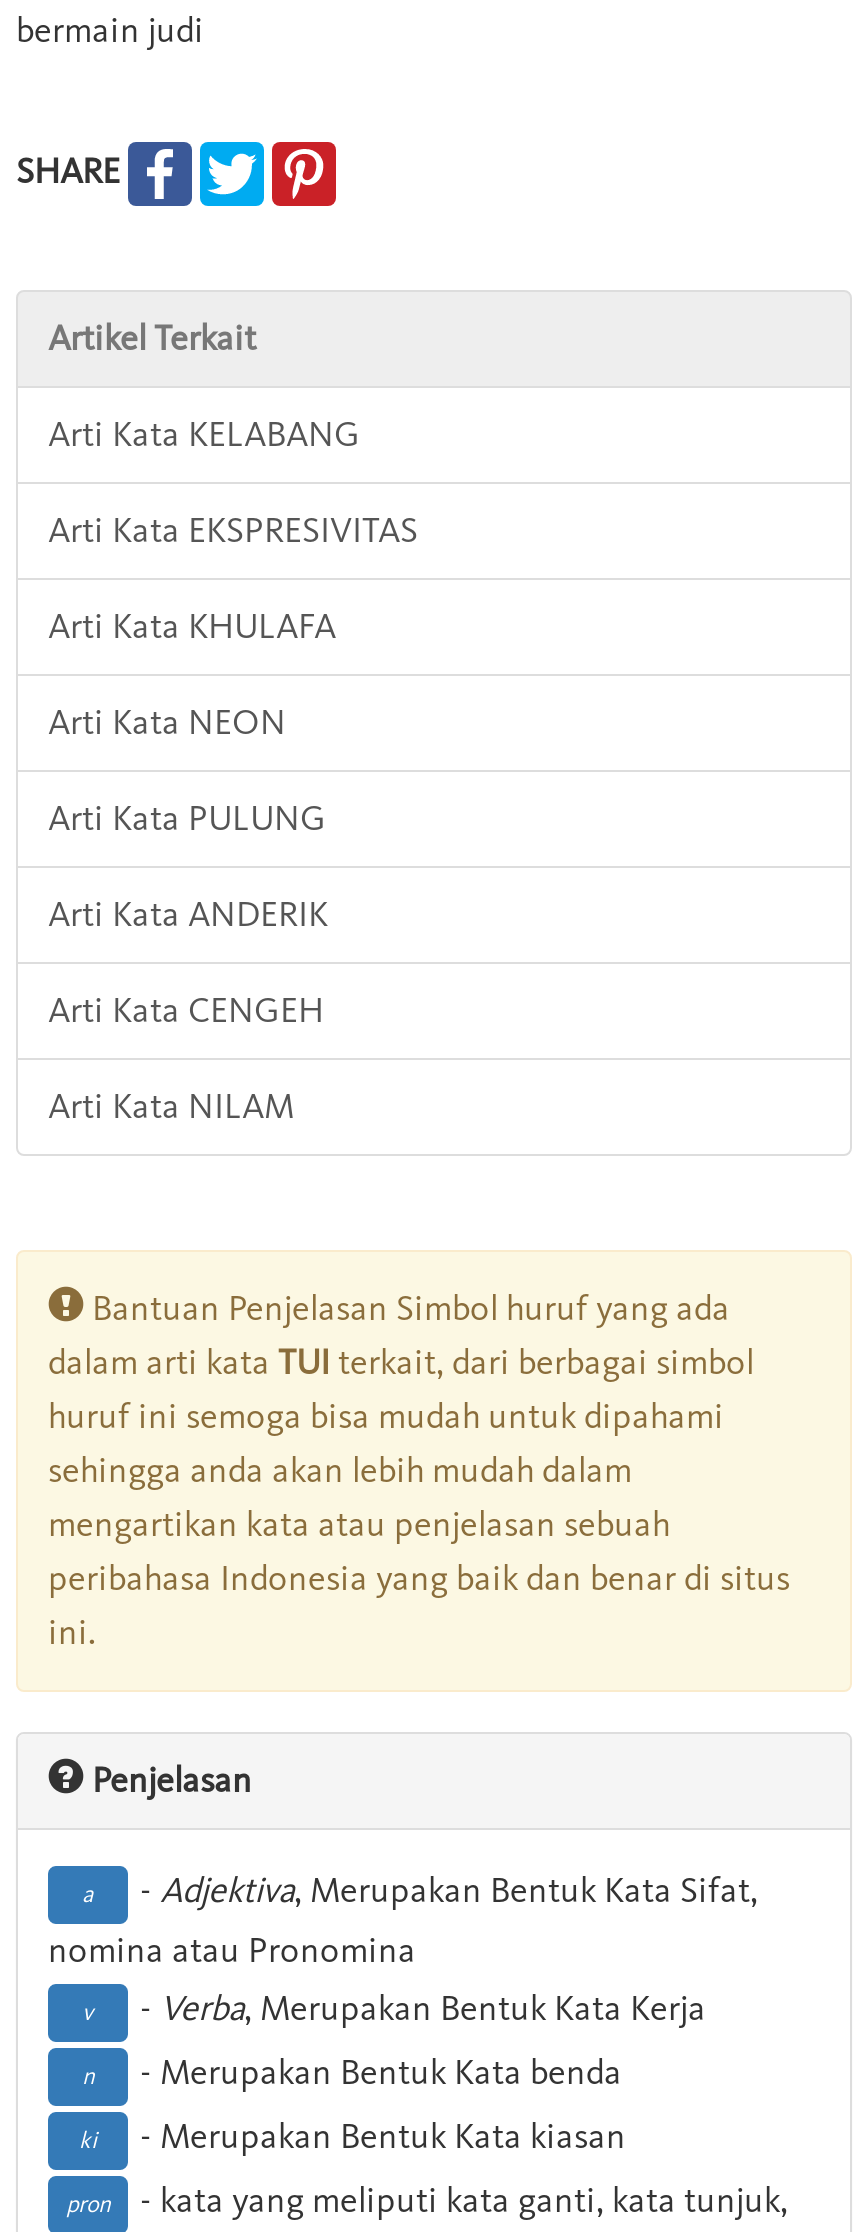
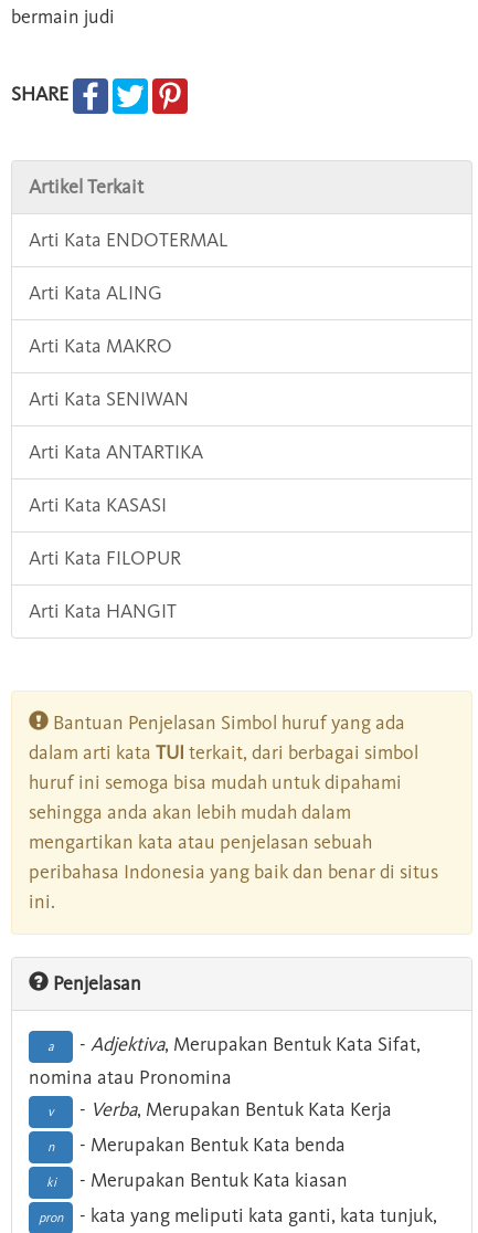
- Arti Kata KELABANG
+ Arti Kata ENDOTERMAL

- Arti Kata EKSPRESIVITAS
+ Arti Kata ALING

- Arti Kata KHULAFA
+ Arti Kata MAKRO

- Arti Kata NEON
+ Arti Kata SENIWAN

- Arti Kata PULUNG
+ Arti Kata ANTARTIKA

- Arti Kata ANDERIK
+ Arti Kata KASASI

- Arti Kata CENGEH
+ Arti Kata FILOPUR

- Arti Kata NILAM
+ Arti Kata HANGIT
